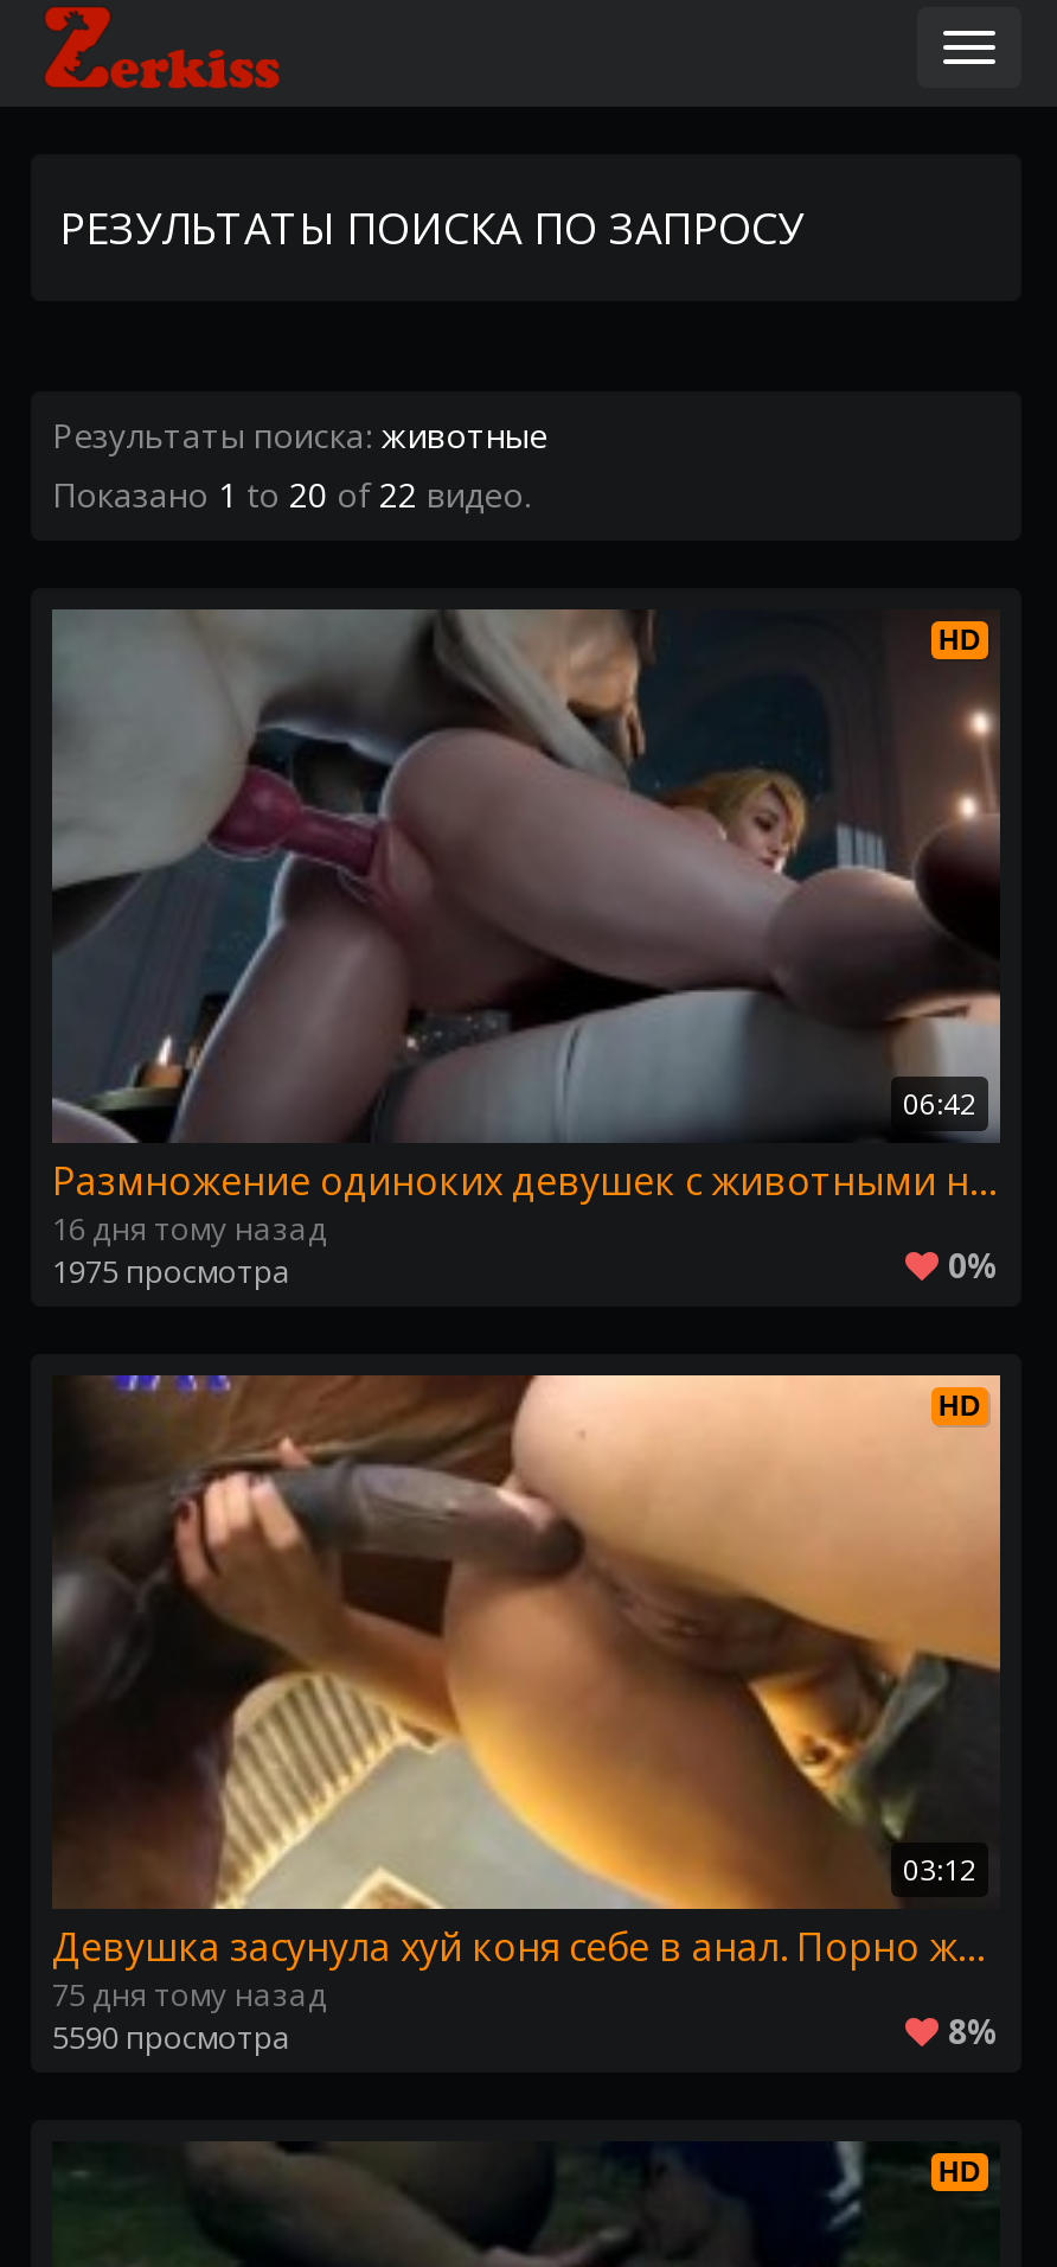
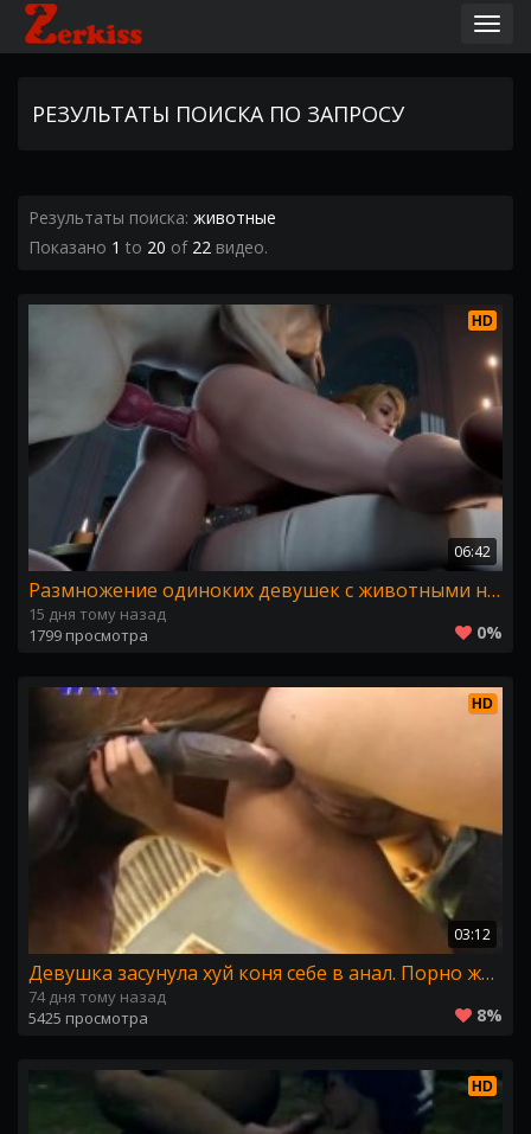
- 16 дня тому назад
+ 15 дня тому назад

- 1975 просмотра
+ 1799 просмотра

- 75 дня тому назад
+ 74 дня тому назад

- 5590 просмотра
+ 5425 просмотра
